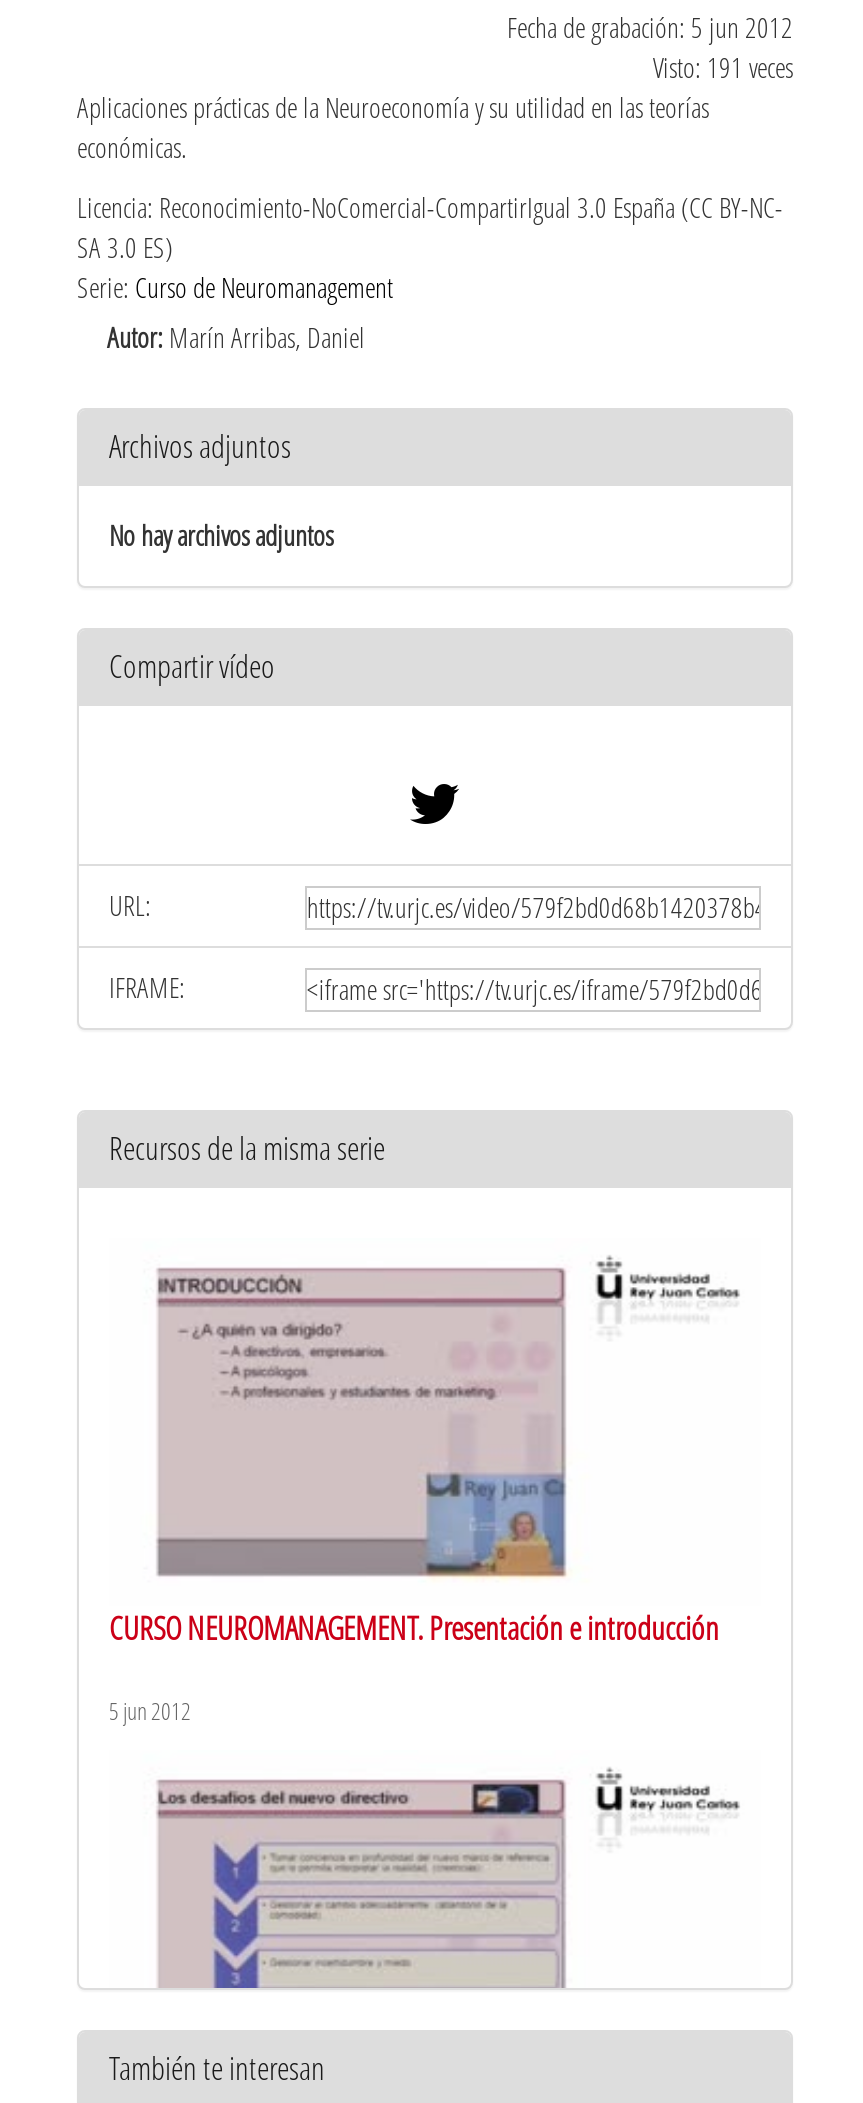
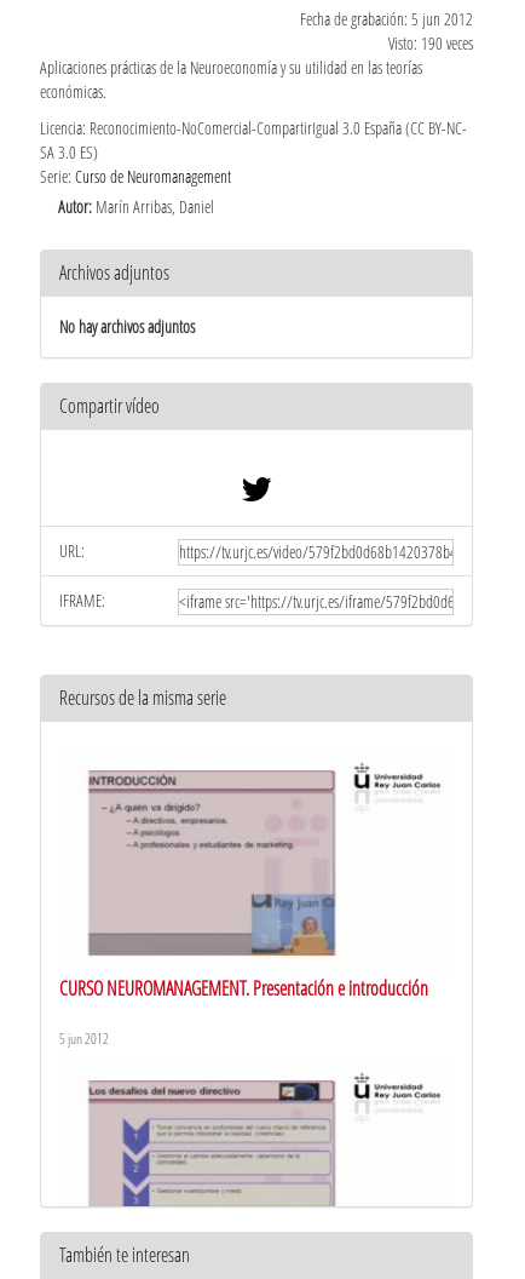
- Visto: 191 veces
+ Visto: 190 veces
